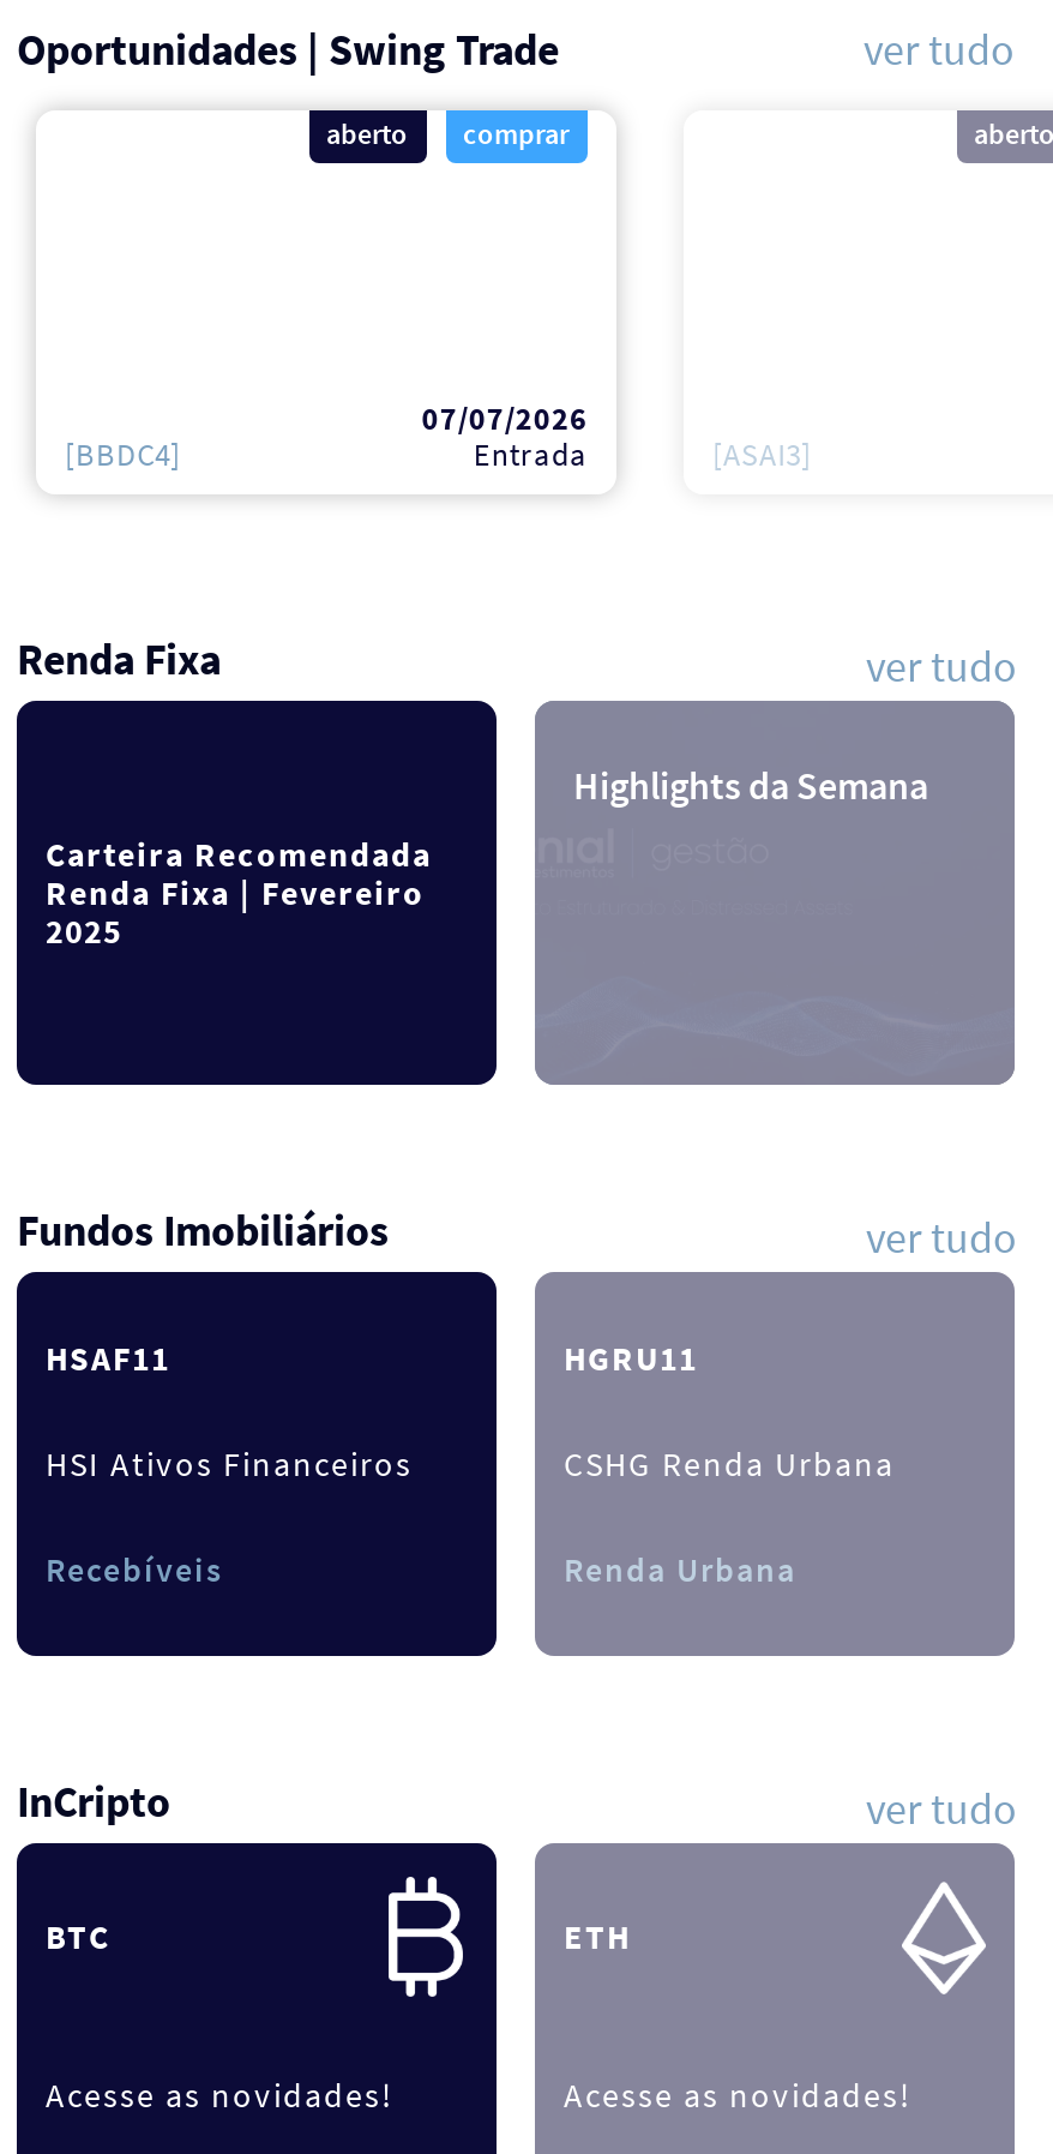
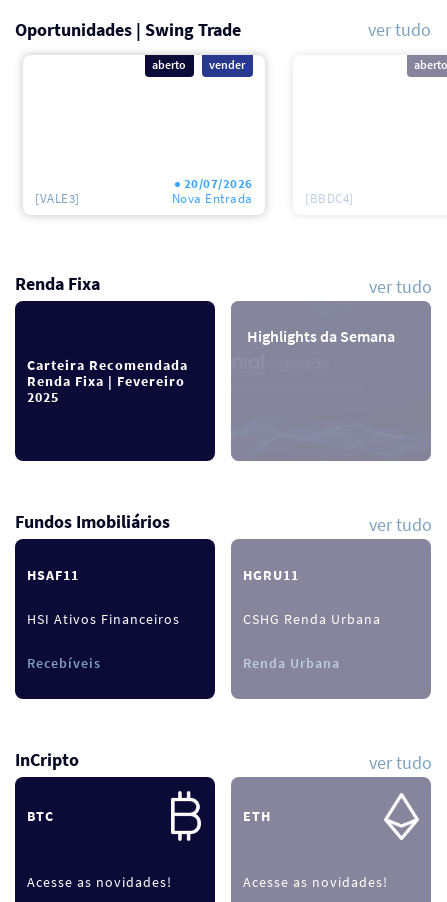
- comprar
+ vender

- 07/07/2026
- Entrada
+ 20/07/2026
+ Nova Entrada

- [BBDC4]
+ [VALE3]

- [ASAI3]
+ [BBDC4]
